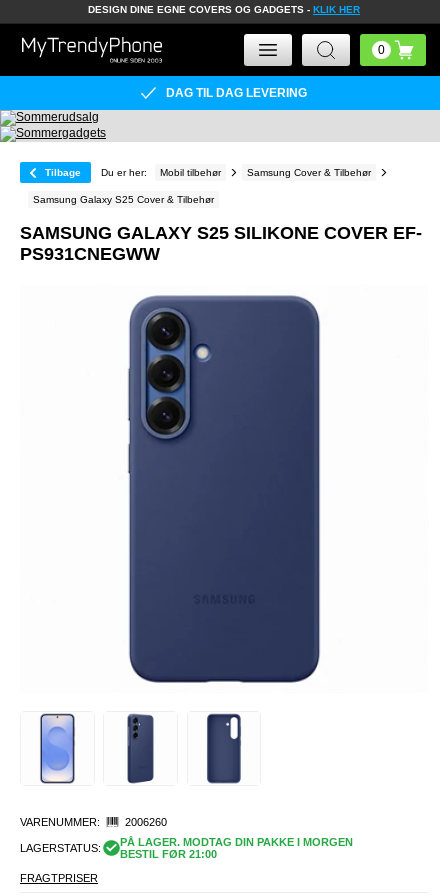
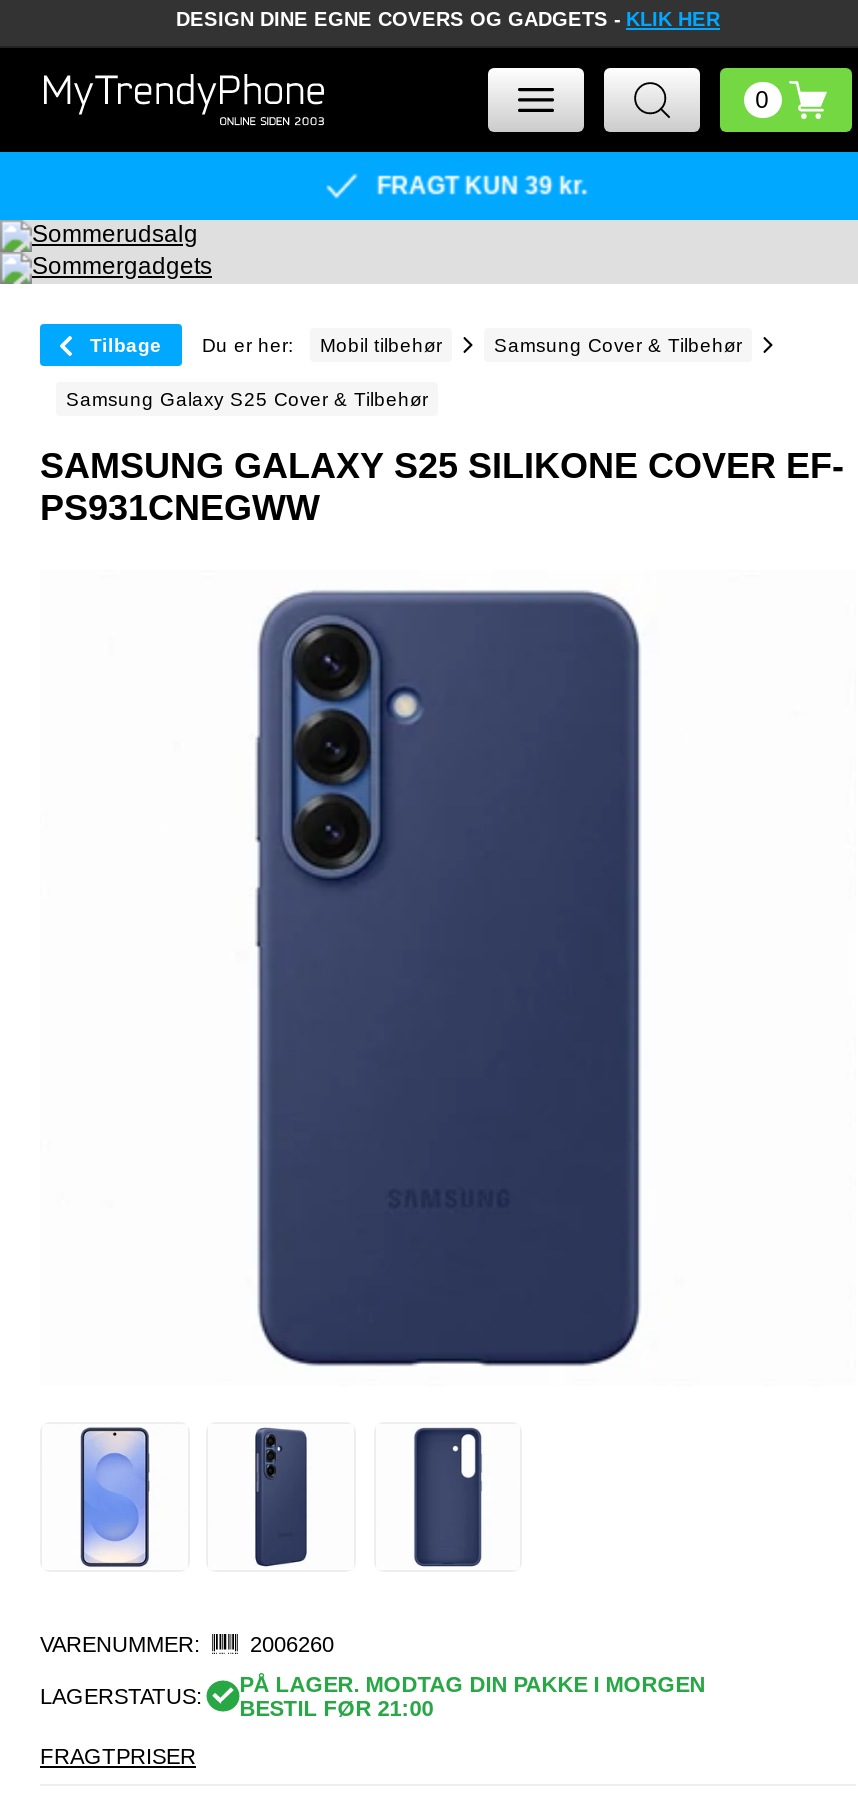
- DAG TIL DAG LEVERING
+ FRAGT KUN 39 kr.
